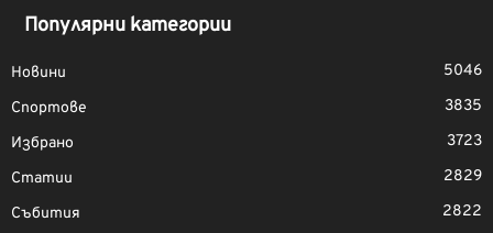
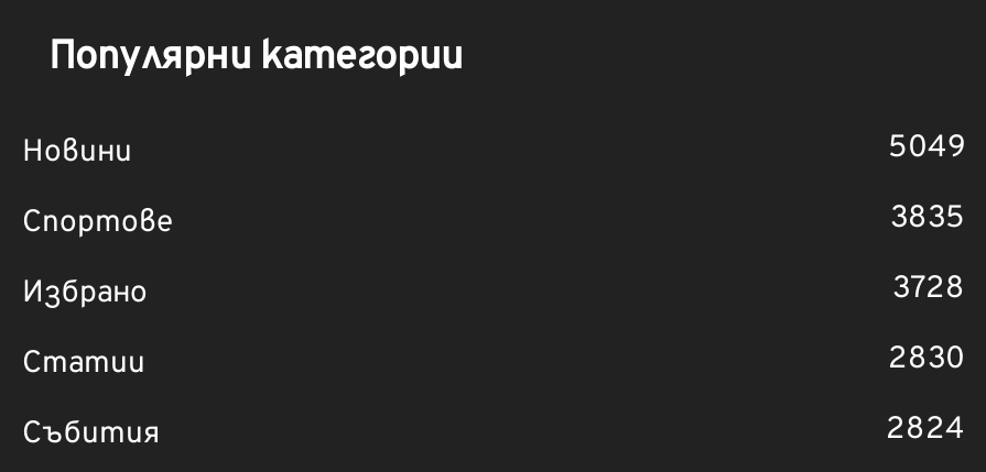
- 5046
+ 5049

- 3723
+ 3728

- 2829
+ 2830

- 2822
+ 2824
